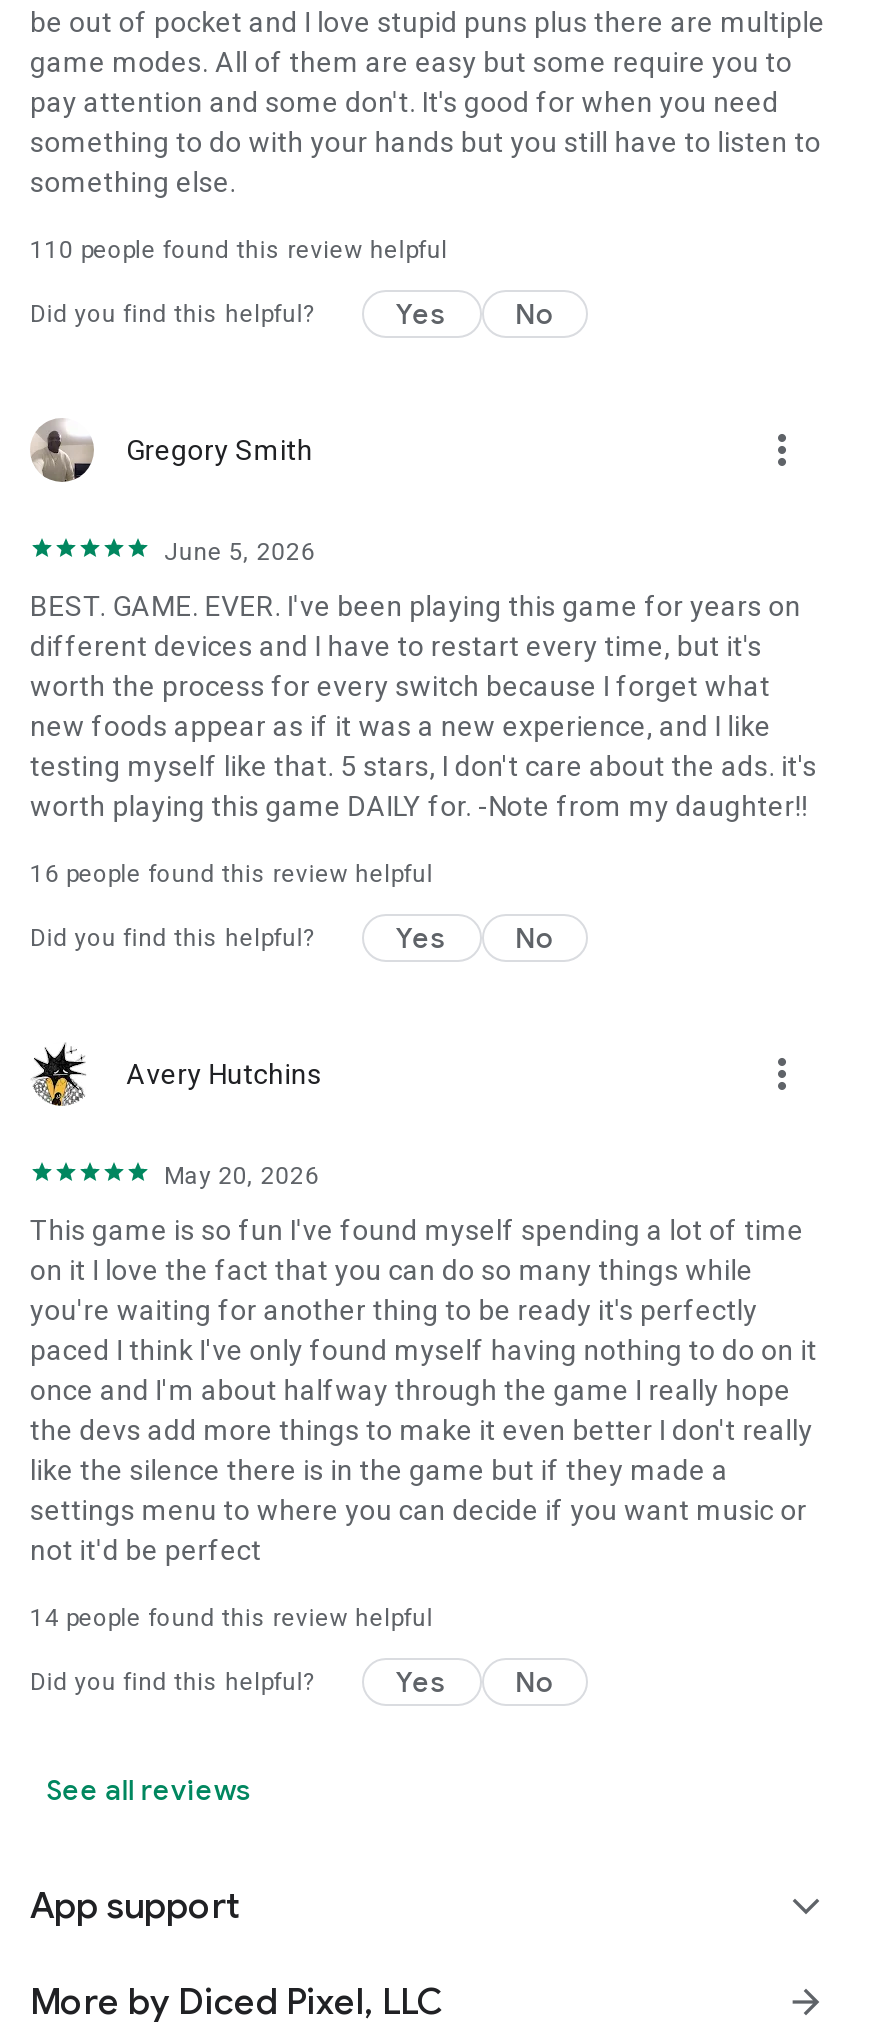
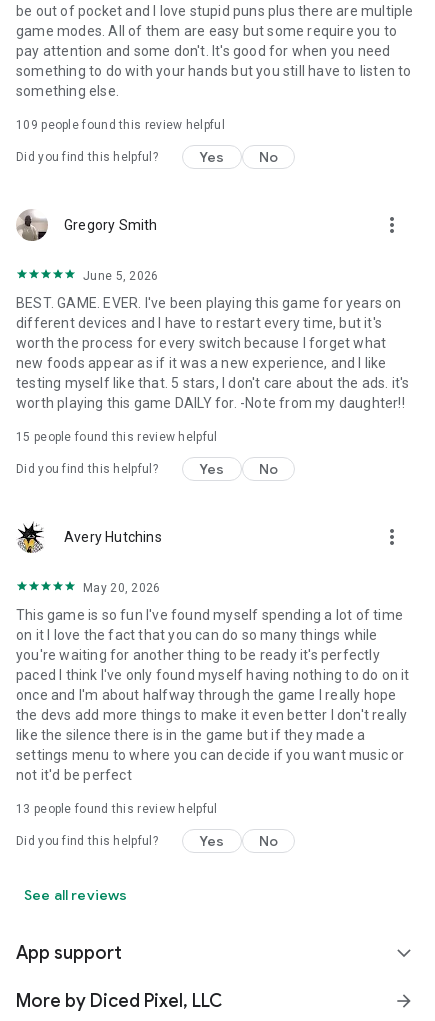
- 110 people found this review helpful
+ 109 people found this review helpful

- 16 people found this review helpful
+ 15 people found this review helpful

- 14 people found this review helpful
+ 13 people found this review helpful
